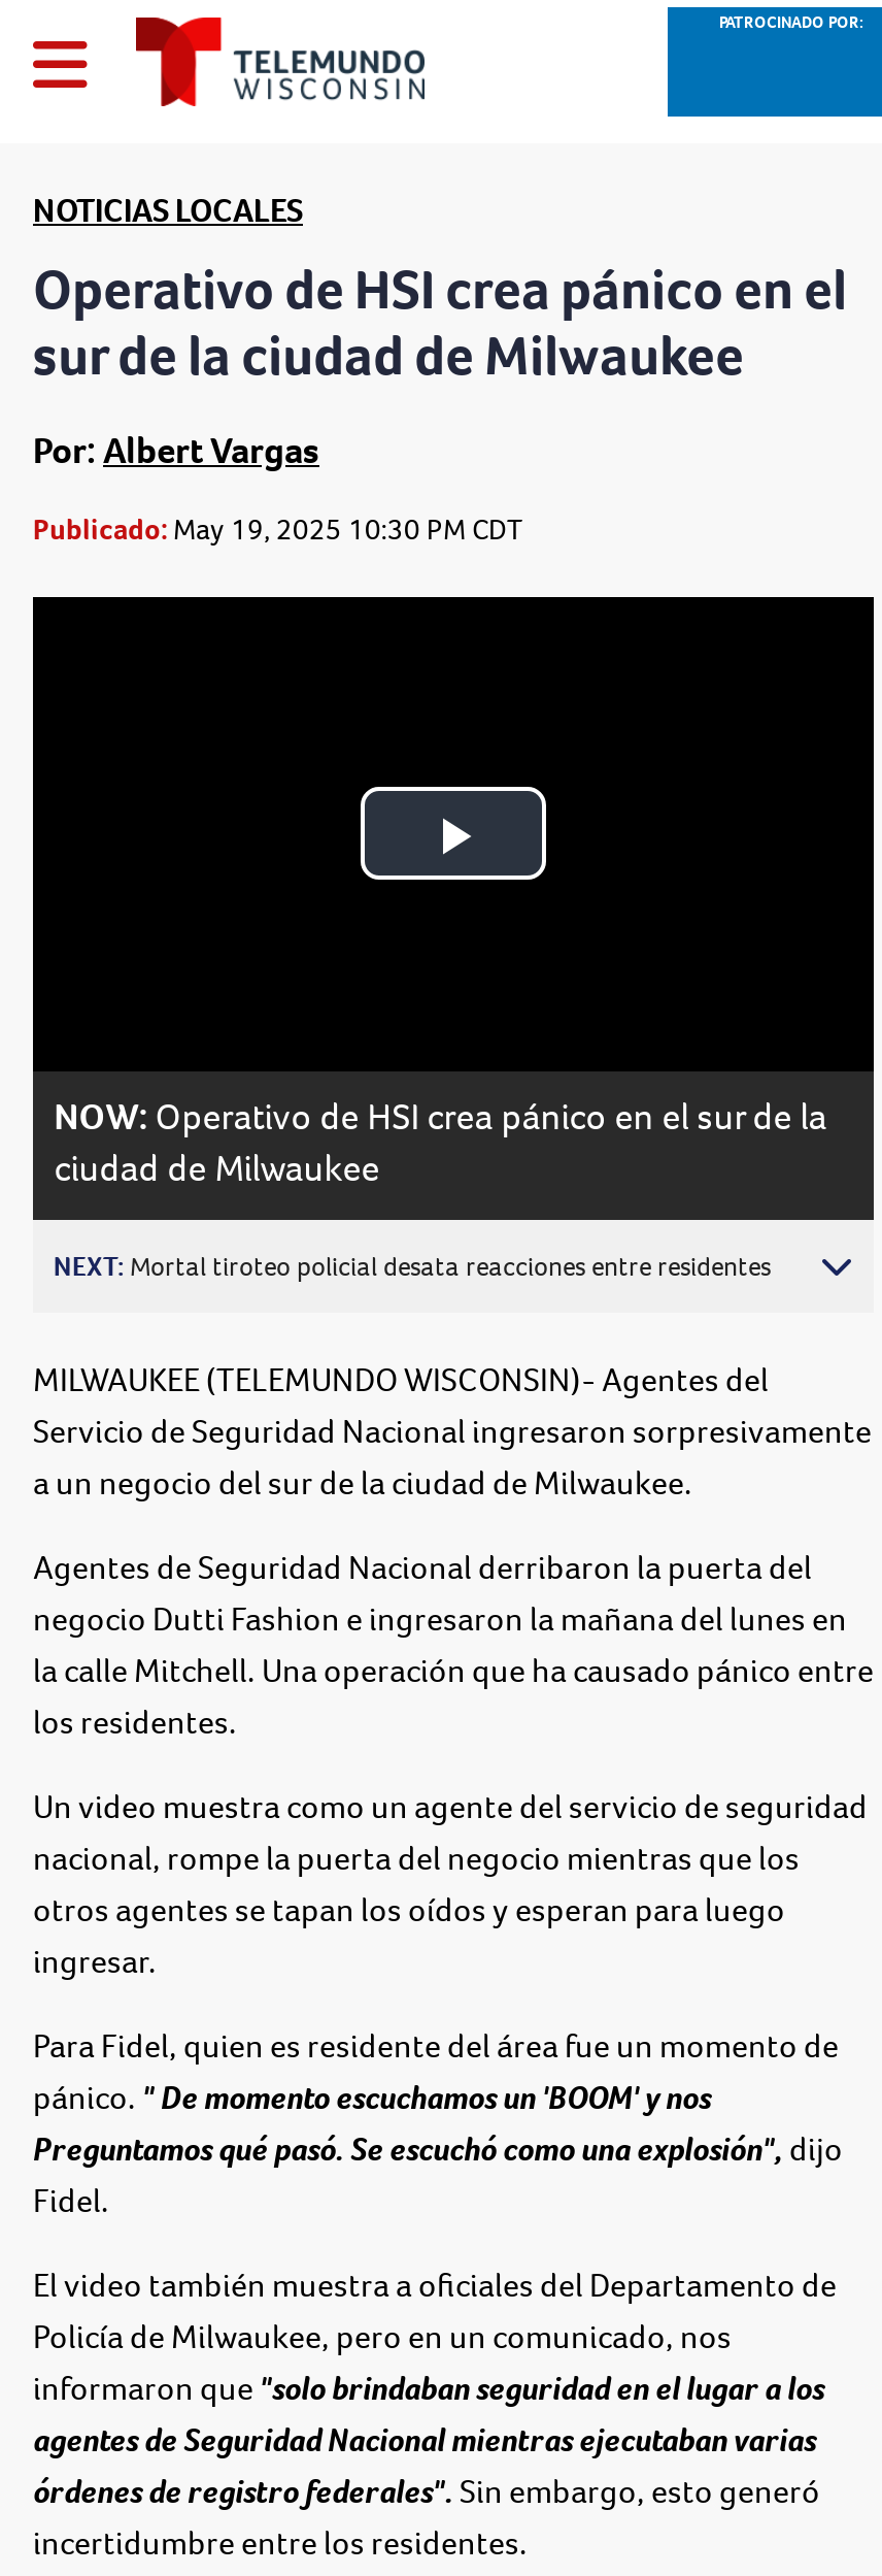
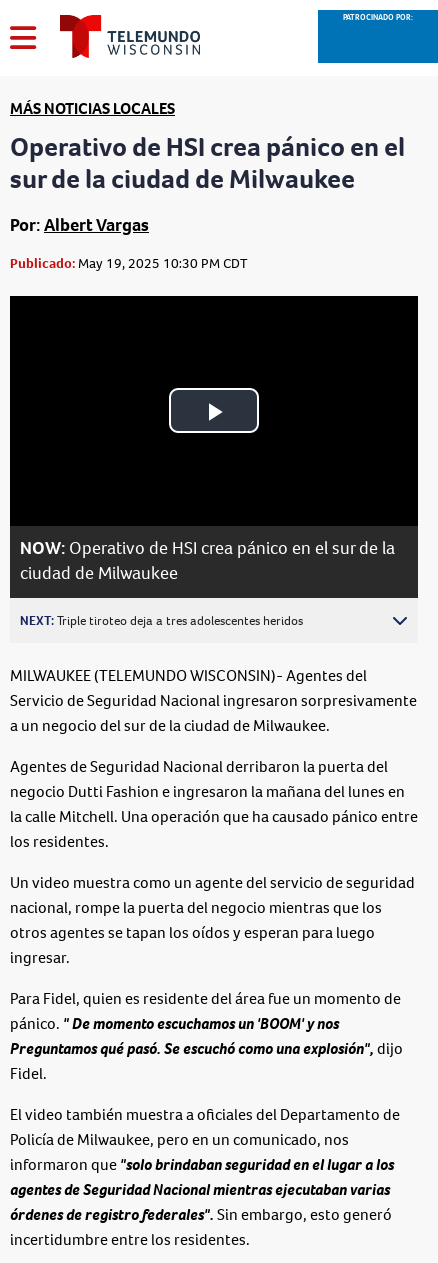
- NOTICIAS LOCALES
+ MÁS NOTICIAS LOCALES

- NEXT: Mortal tiroteo policial desata reacciones entre residentes
+ NEXT: Triple tiroteo deja a tres adolescentes heridos
